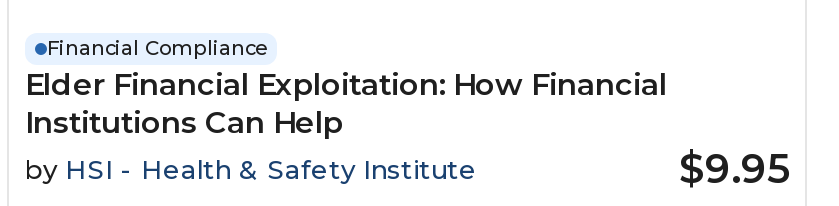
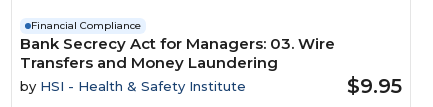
- Elder Financial Exploitation: How Financial
- Institutions Can Help
+ Bank Secrecy Act for Managers: 03. Wire
+ Transfers and Money Laundering
